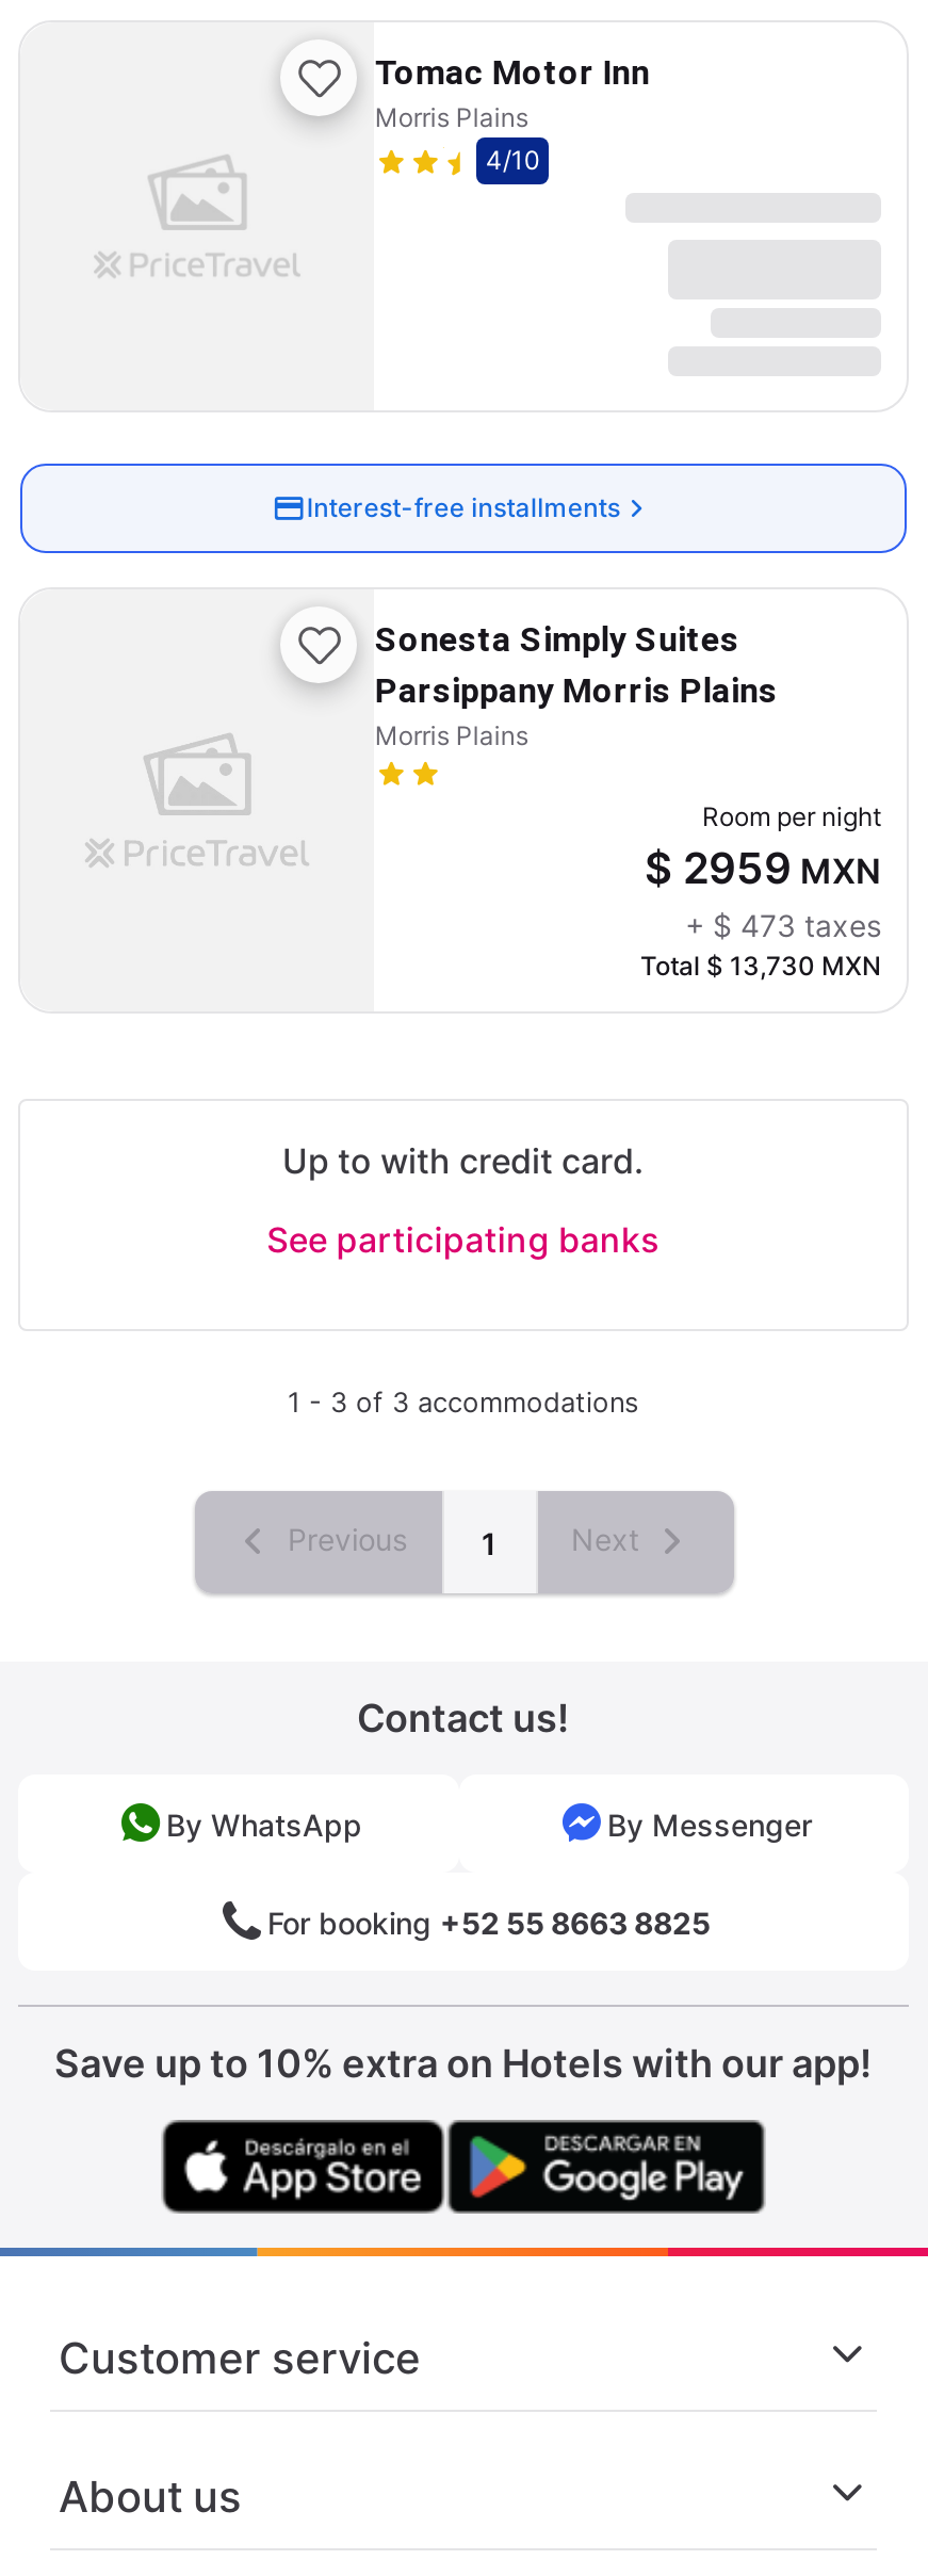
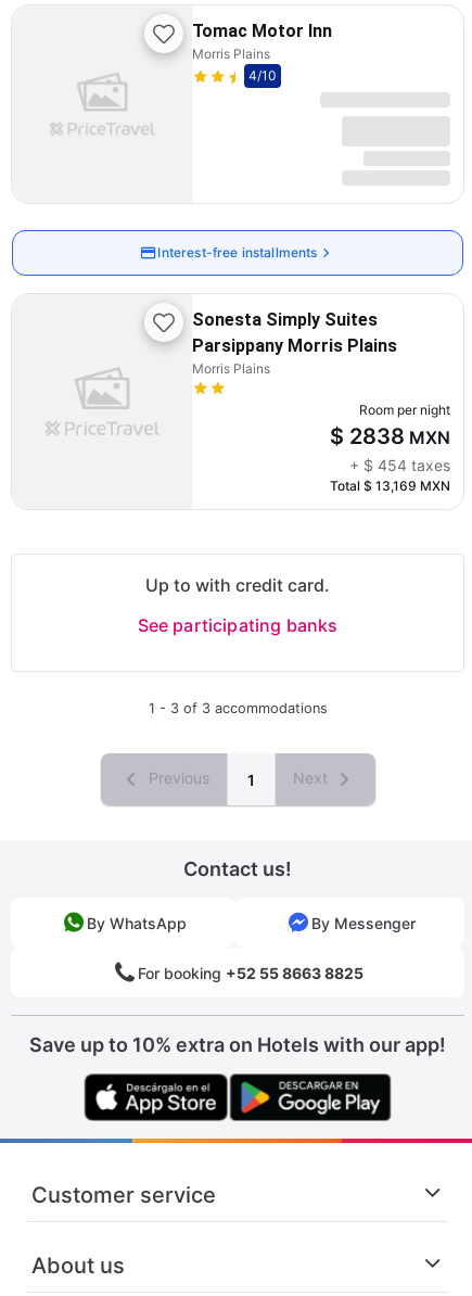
- $ 2959 MXN
+ $ 2838 MXN

- + $ 473 taxes
+ + $ 454 taxes

- Total $ 13,730 MXN
+ Total $ 13,169 MXN
